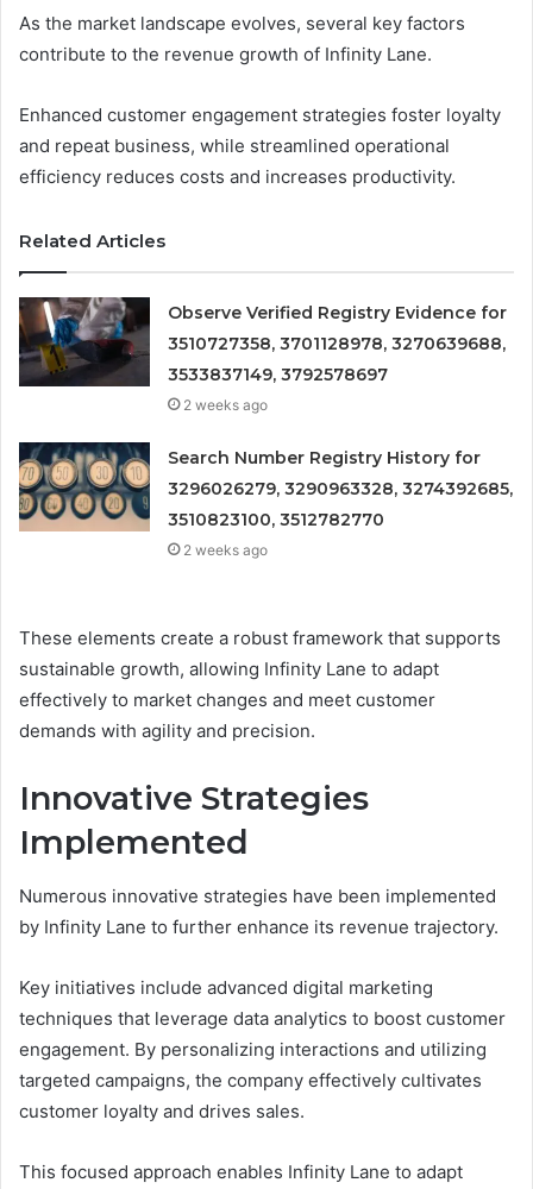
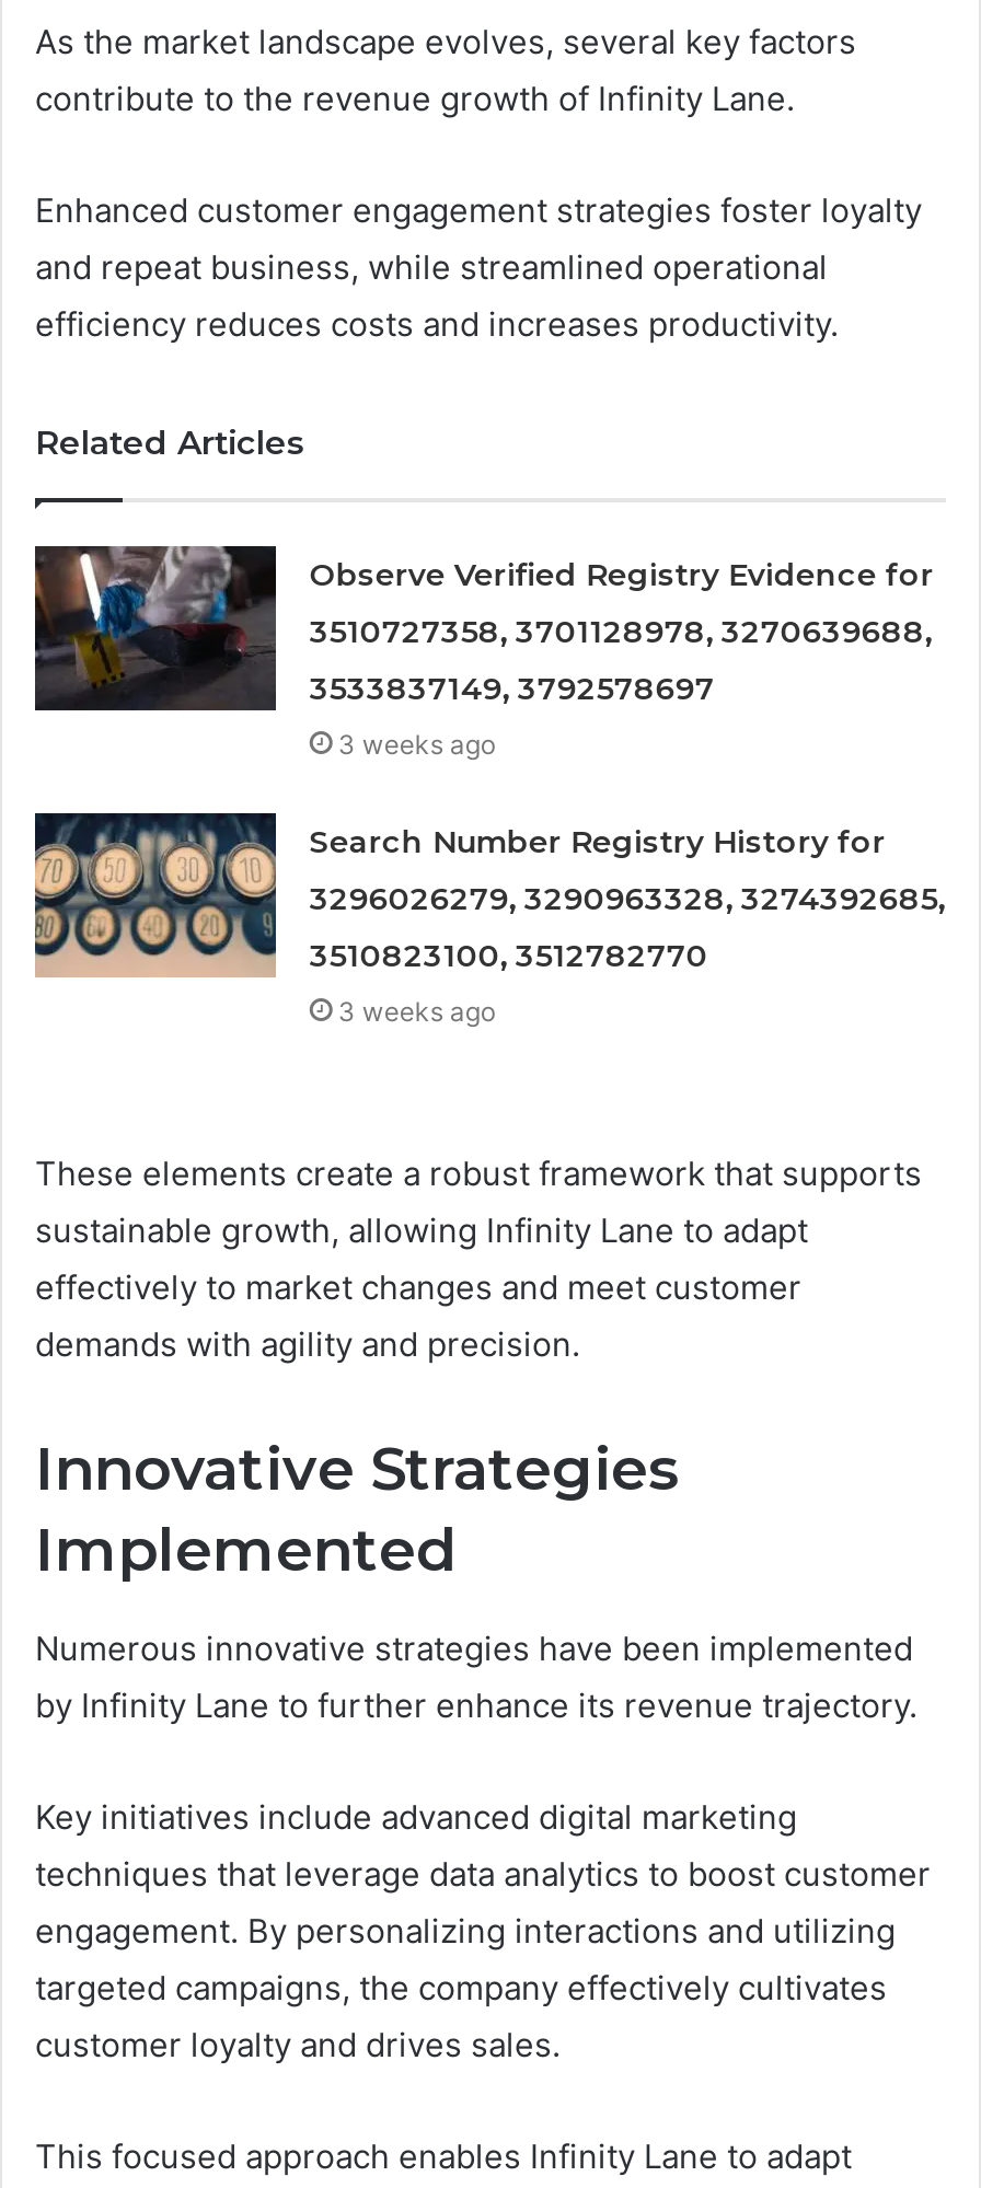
- 2 weeks ago
+ 3 weeks ago

- 2 weeks ago
+ 3 weeks ago
